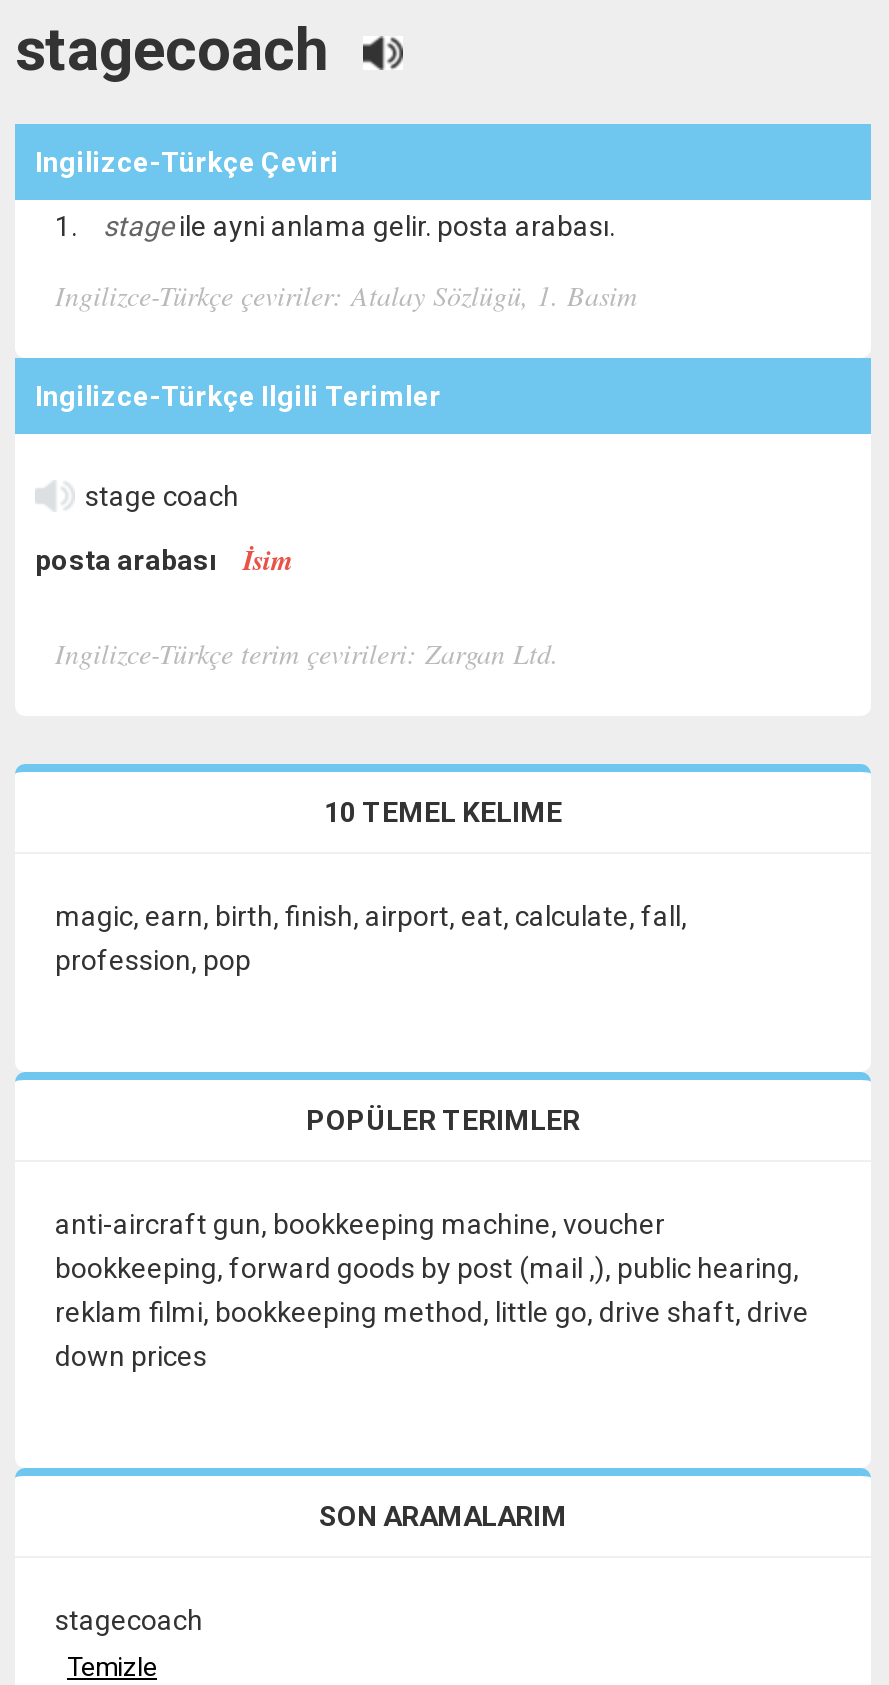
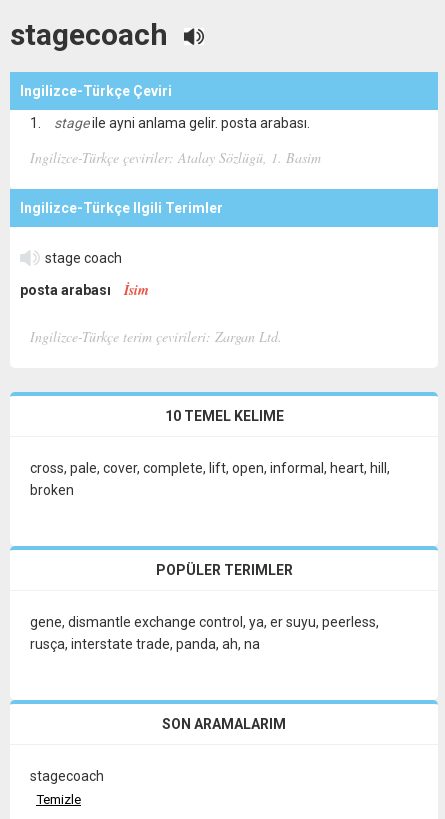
- magic, earn, birth, finish, airport, eat, calculate, fall,
- profession, pop
+ cross, pale, cover, complete, lift, open, informal, heart, hill,
+ broken

- anti-aircraft gun, bookkeeping machine, voucher
- bookkeeping, forward goods by post (mail ,), public hearing,
- reklam filmi, bookkeeping method, little go, drive shaft, drive
- down prices
+ gene, dismantle exchange control, ya, er suyu, peerless,
+ rusça, interstate trade, panda, ah, na
